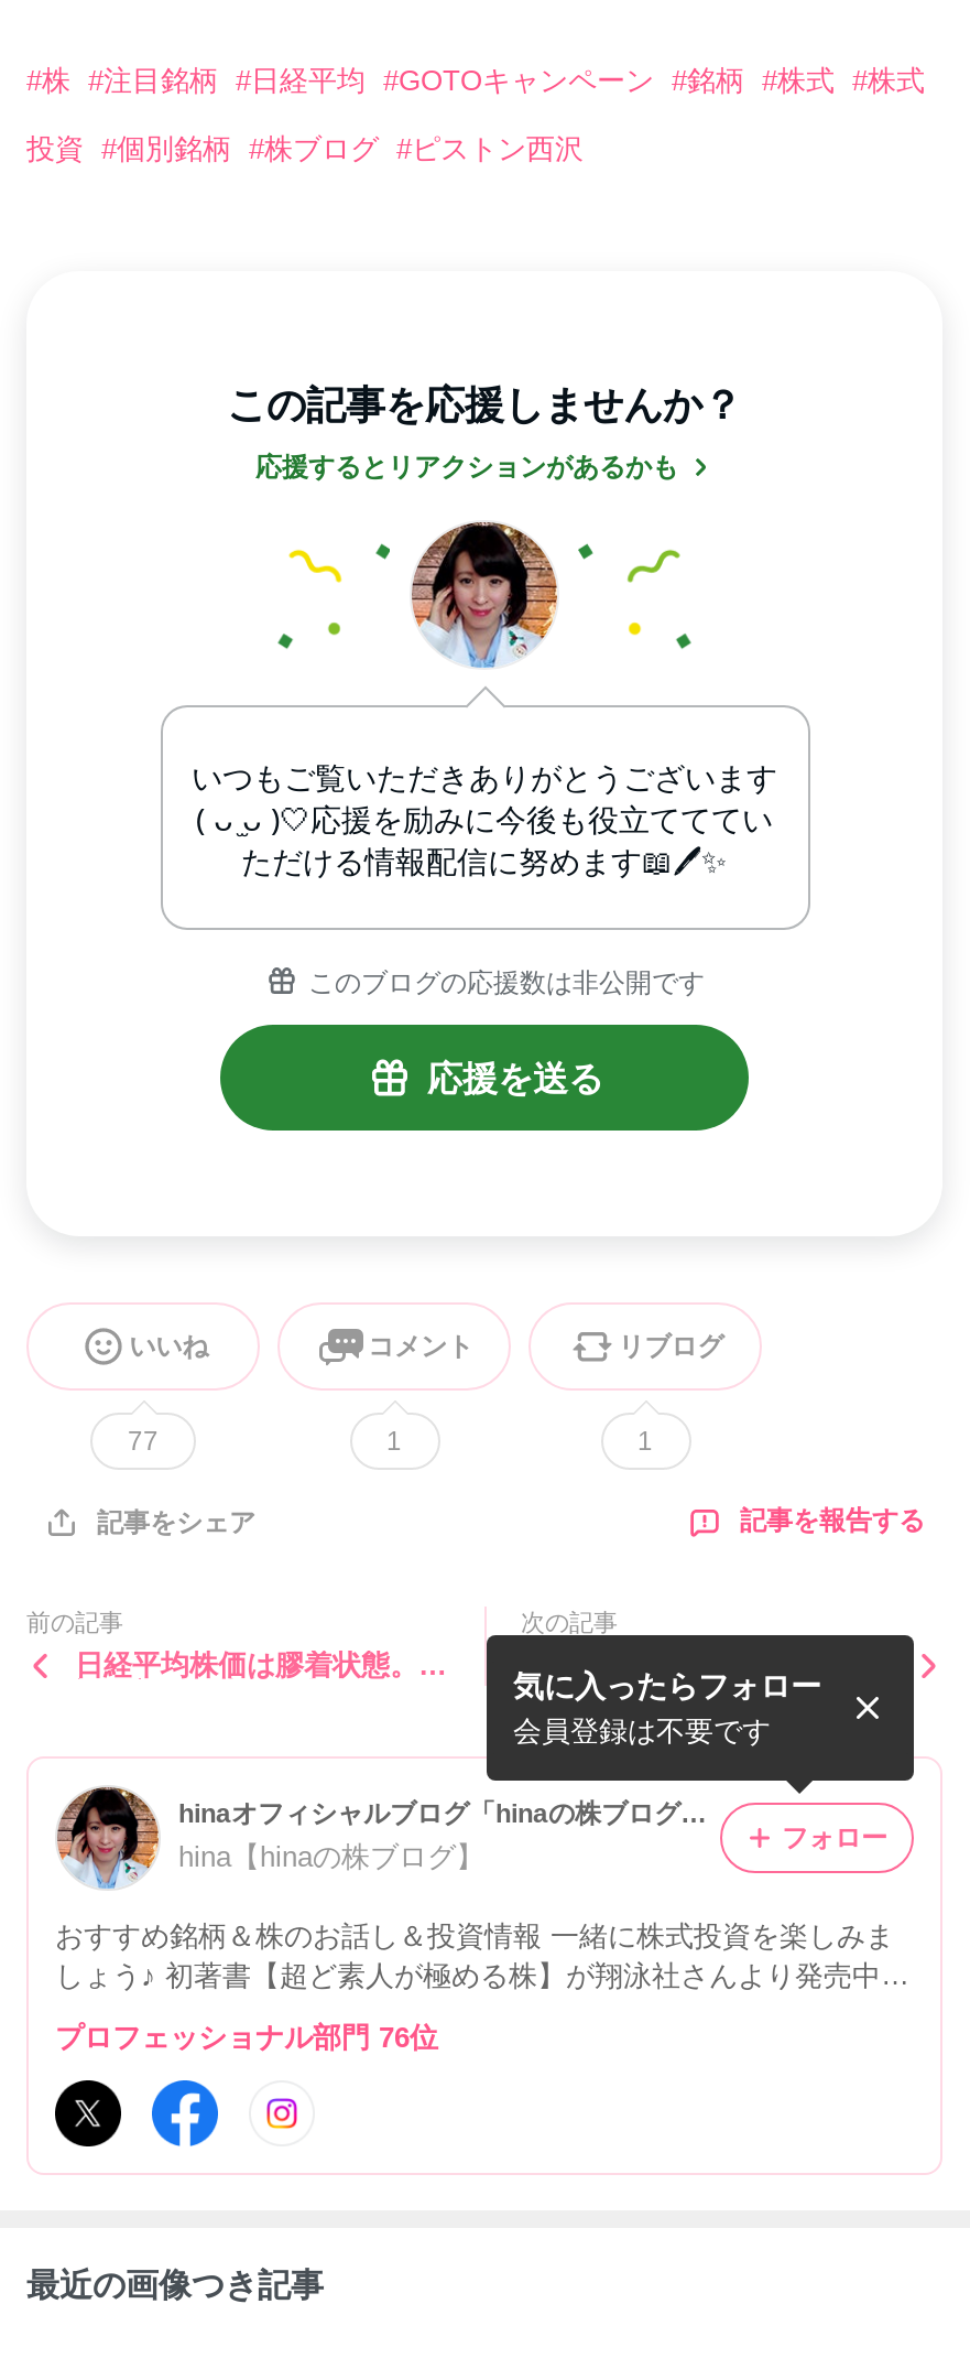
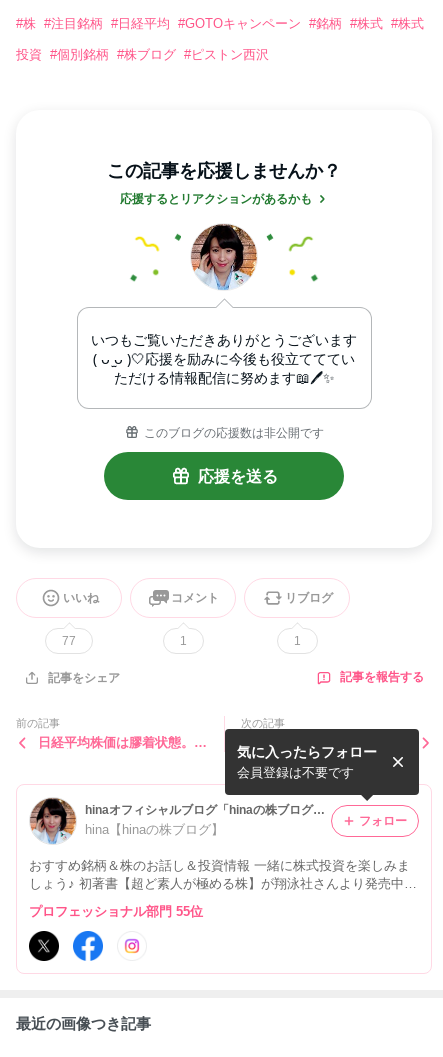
- プロフェッショナル部門 76位
+ プロフェッショナル部門 55位
